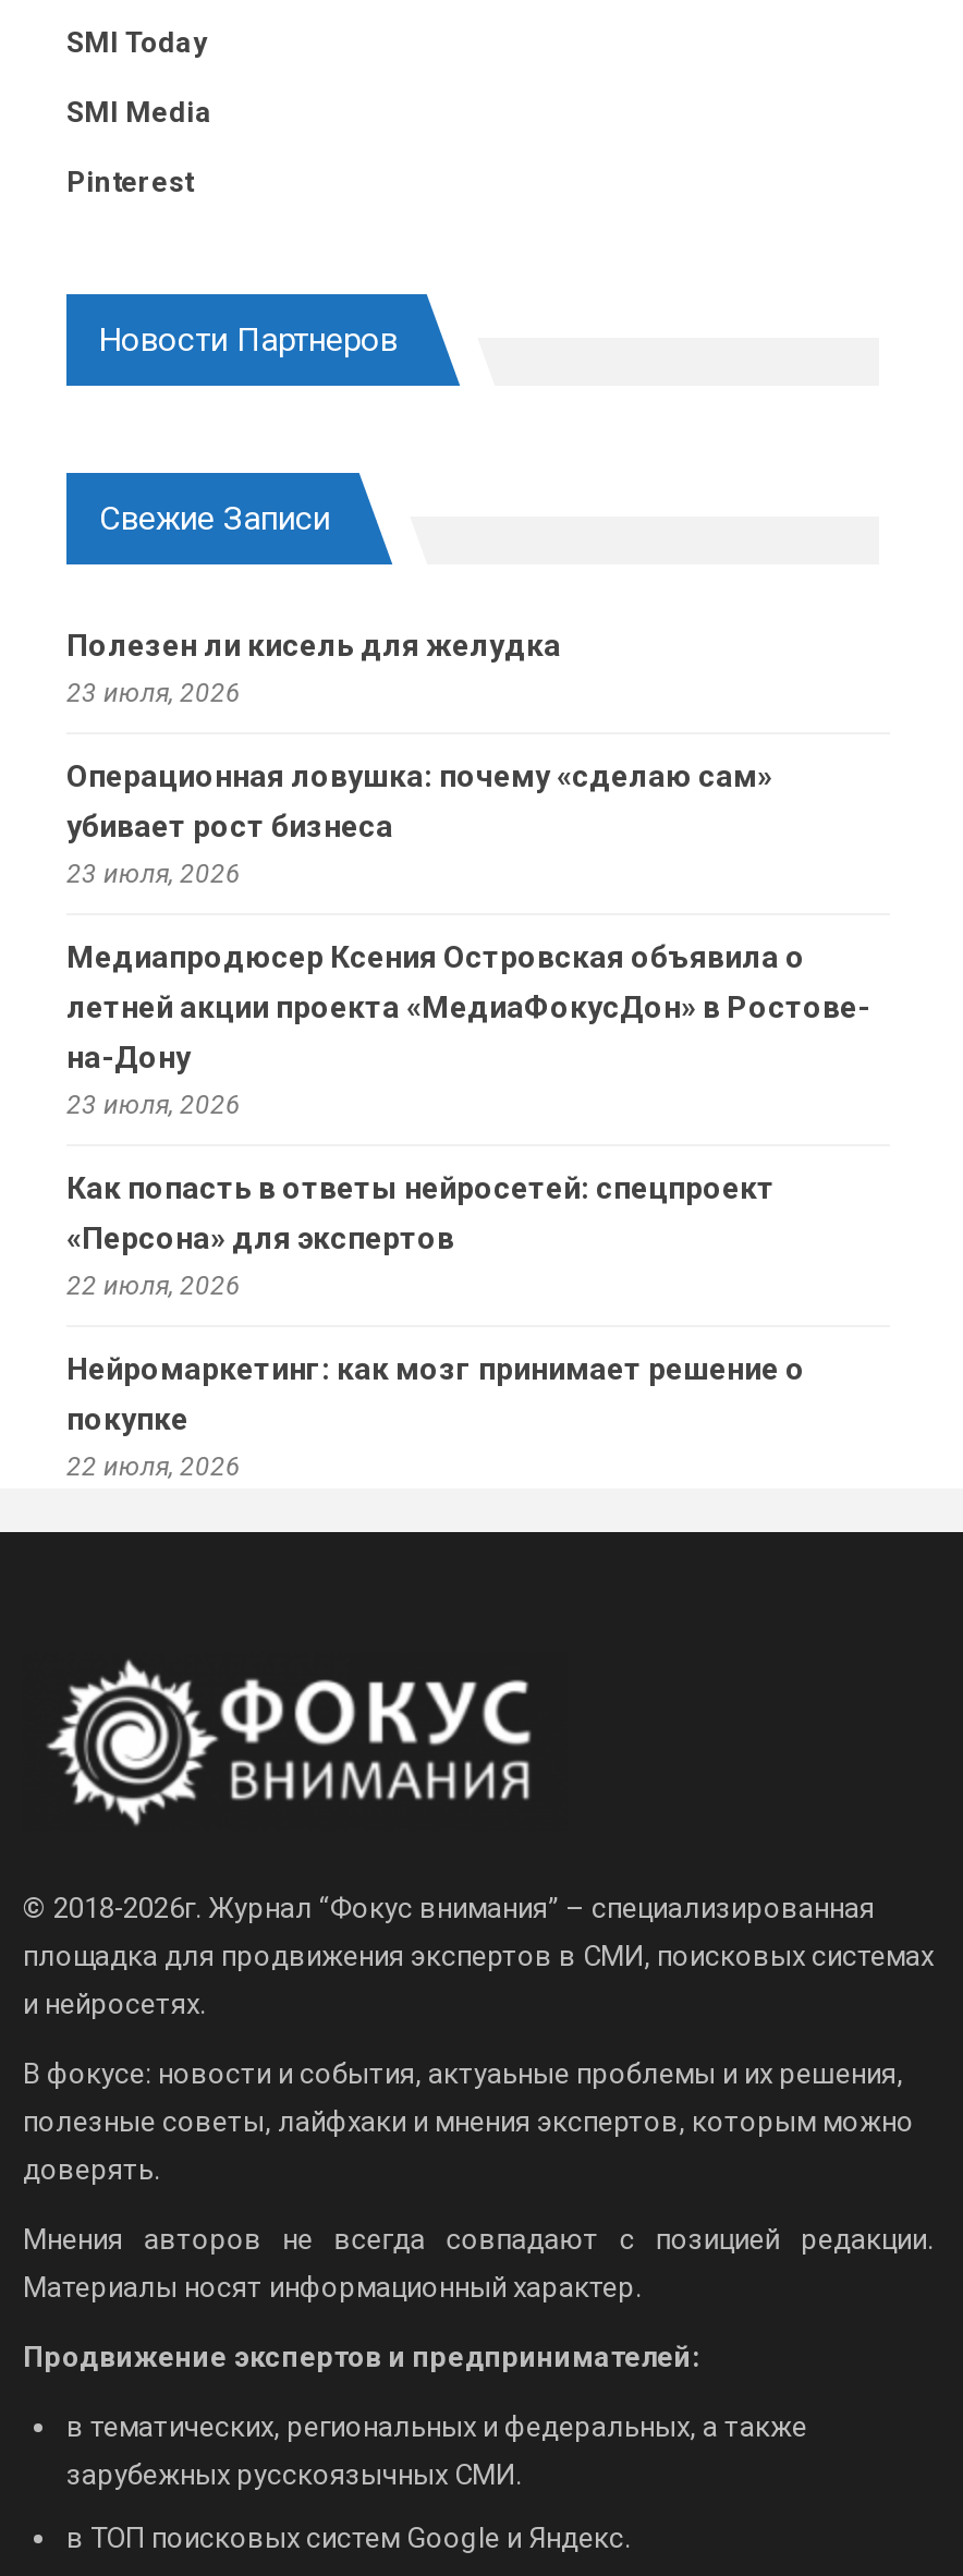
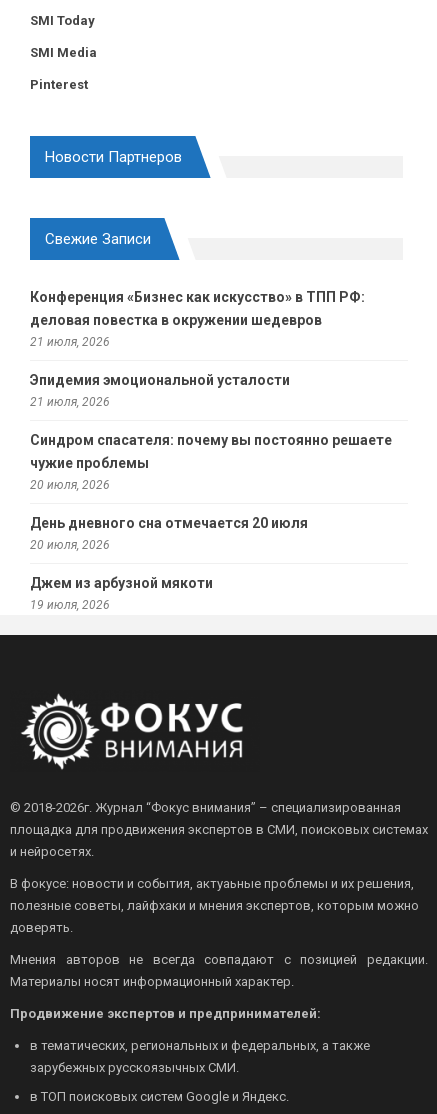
- Полезен ли кисель для желудка
- 23 июля, 2026
+ Конференция «Бизнес как искусство» в ТПП РФ:
+ деловая повестка в окружении шедевров
+ 21 июля, 2026

- Операционная ловушка: почему «сделаю сам»
- убивает рост бизнеса
- 23 июля, 2026
+ Эпидемия эмоциональной усталости
+ 21 июля, 2026

- Медиапродюсер Ксения Островская объявила о
- летней акции проекта «МедиаФокусДон» в Ростове-
- на-Дону
- 23 июля, 2026
+ Синдром спасателя: почему вы постоянно решаете
+ чужие проблемы
+ 20 июля, 2026

- Как попасть в ответы нейросетей: спецпроект
- «Персона» для экспертов
- 22 июля, 2026
+ День дневного сна отмечается 20 июля
+ 20 июля, 2026

- Нейромаркетинг: как мозг принимает решение о
- покупке
- 22 июля, 2026
+ Джем из арбузной мякоти
+ 19 июля, 2026
